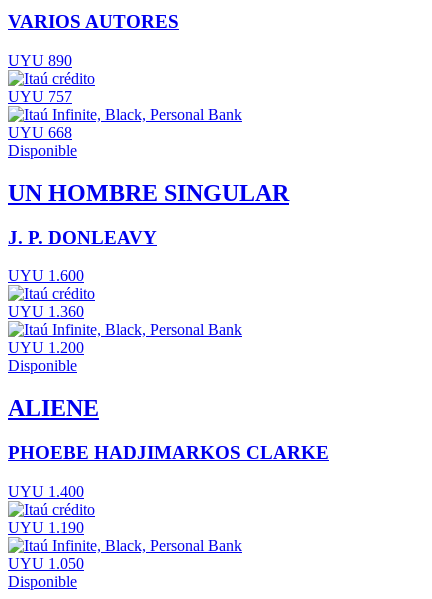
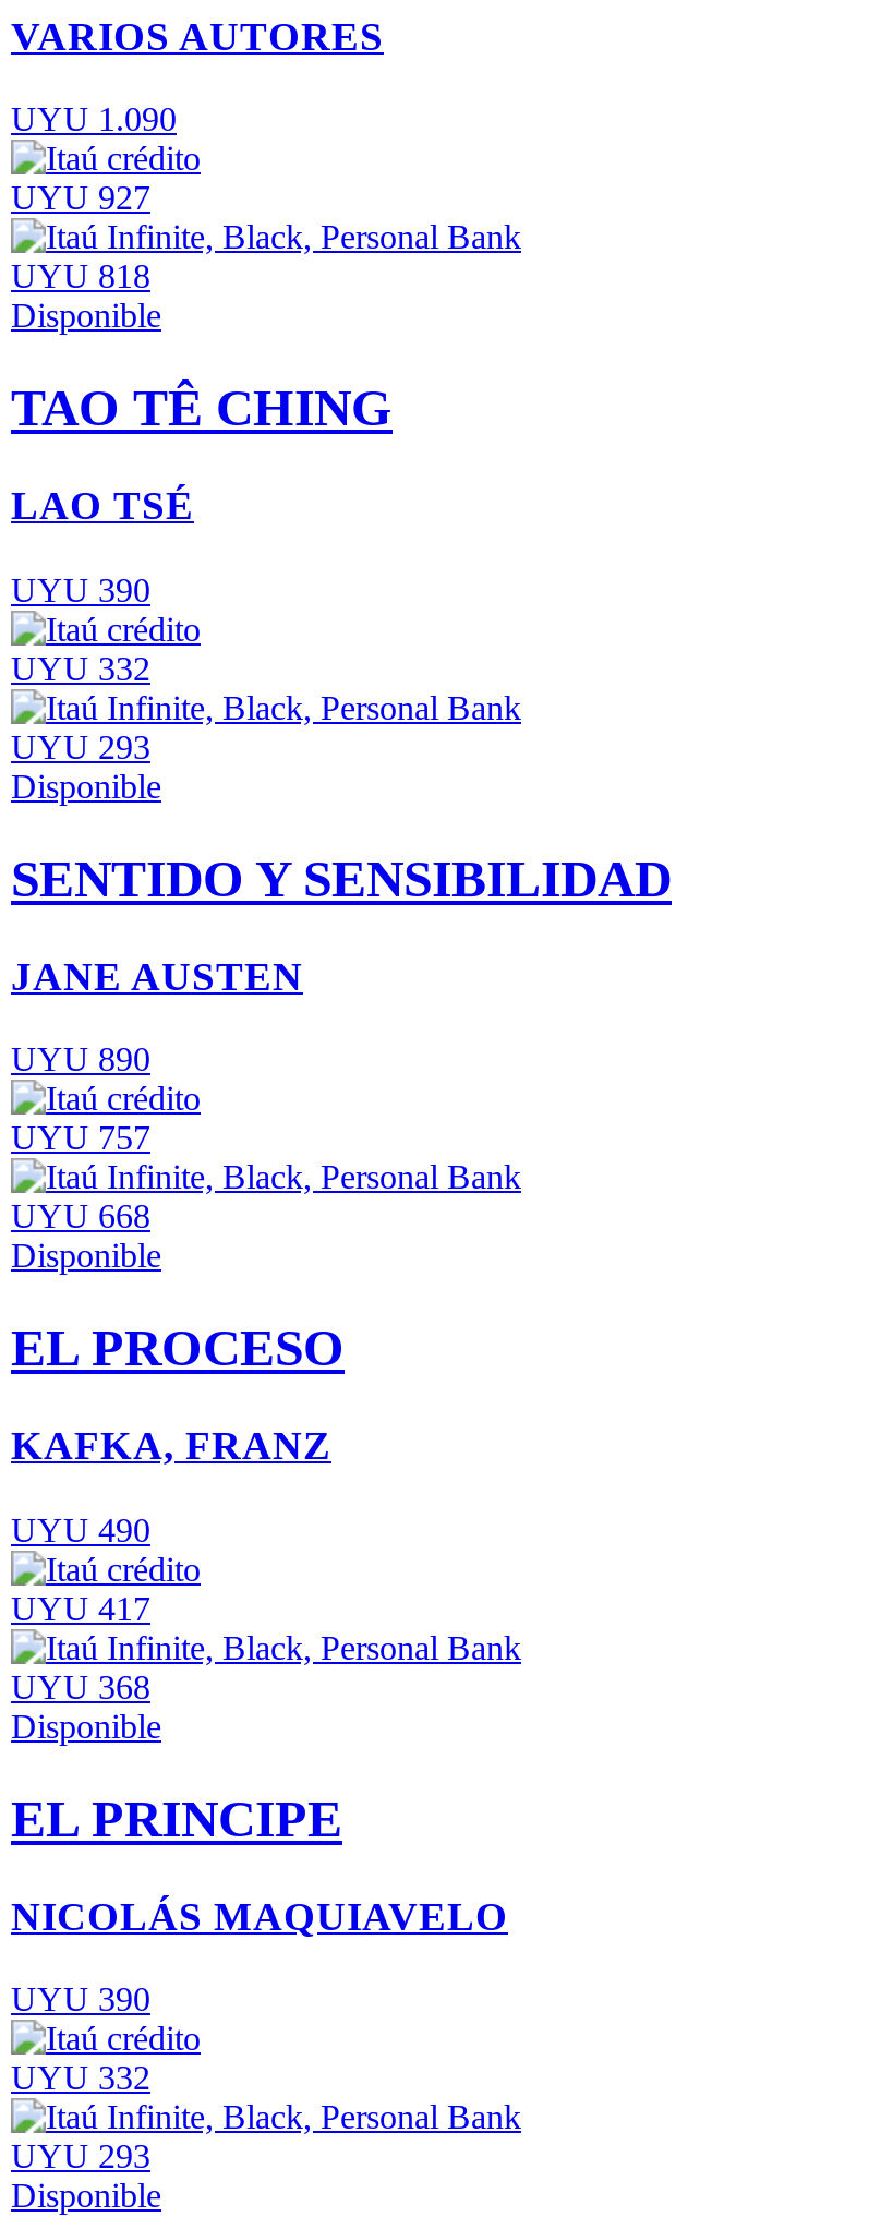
+ UYU 1.090
+ UYU 927
+ UYU 818
+ Disponible
+ TAO TÊ CHING
+ LAO TSÉ
+ UYU 390
+ UYU 332
+ UYU 293
+ Disponible
+ SENTIDO Y SENSIBILIDAD
+ JANE AUSTEN

- UN HOMBRE SINGULAR
+ EL PROCESO

- J. P. DONLEAVY
+ KAFKA, FRANZ

- UYU 1.600
+ UYU 490

- UYU 1.360
+ UYU 417

- UYU 1.200
+ UYU 368

- ALIENE
+ EL PRINCIPE

- PHOEBE HADJIMARKOS CLARKE
+ NICOLÁS MAQUIAVELO

- UYU 1.400
+ UYU 390

- UYU 1.190
+ UYU 332

- UYU 1.050
+ UYU 293
